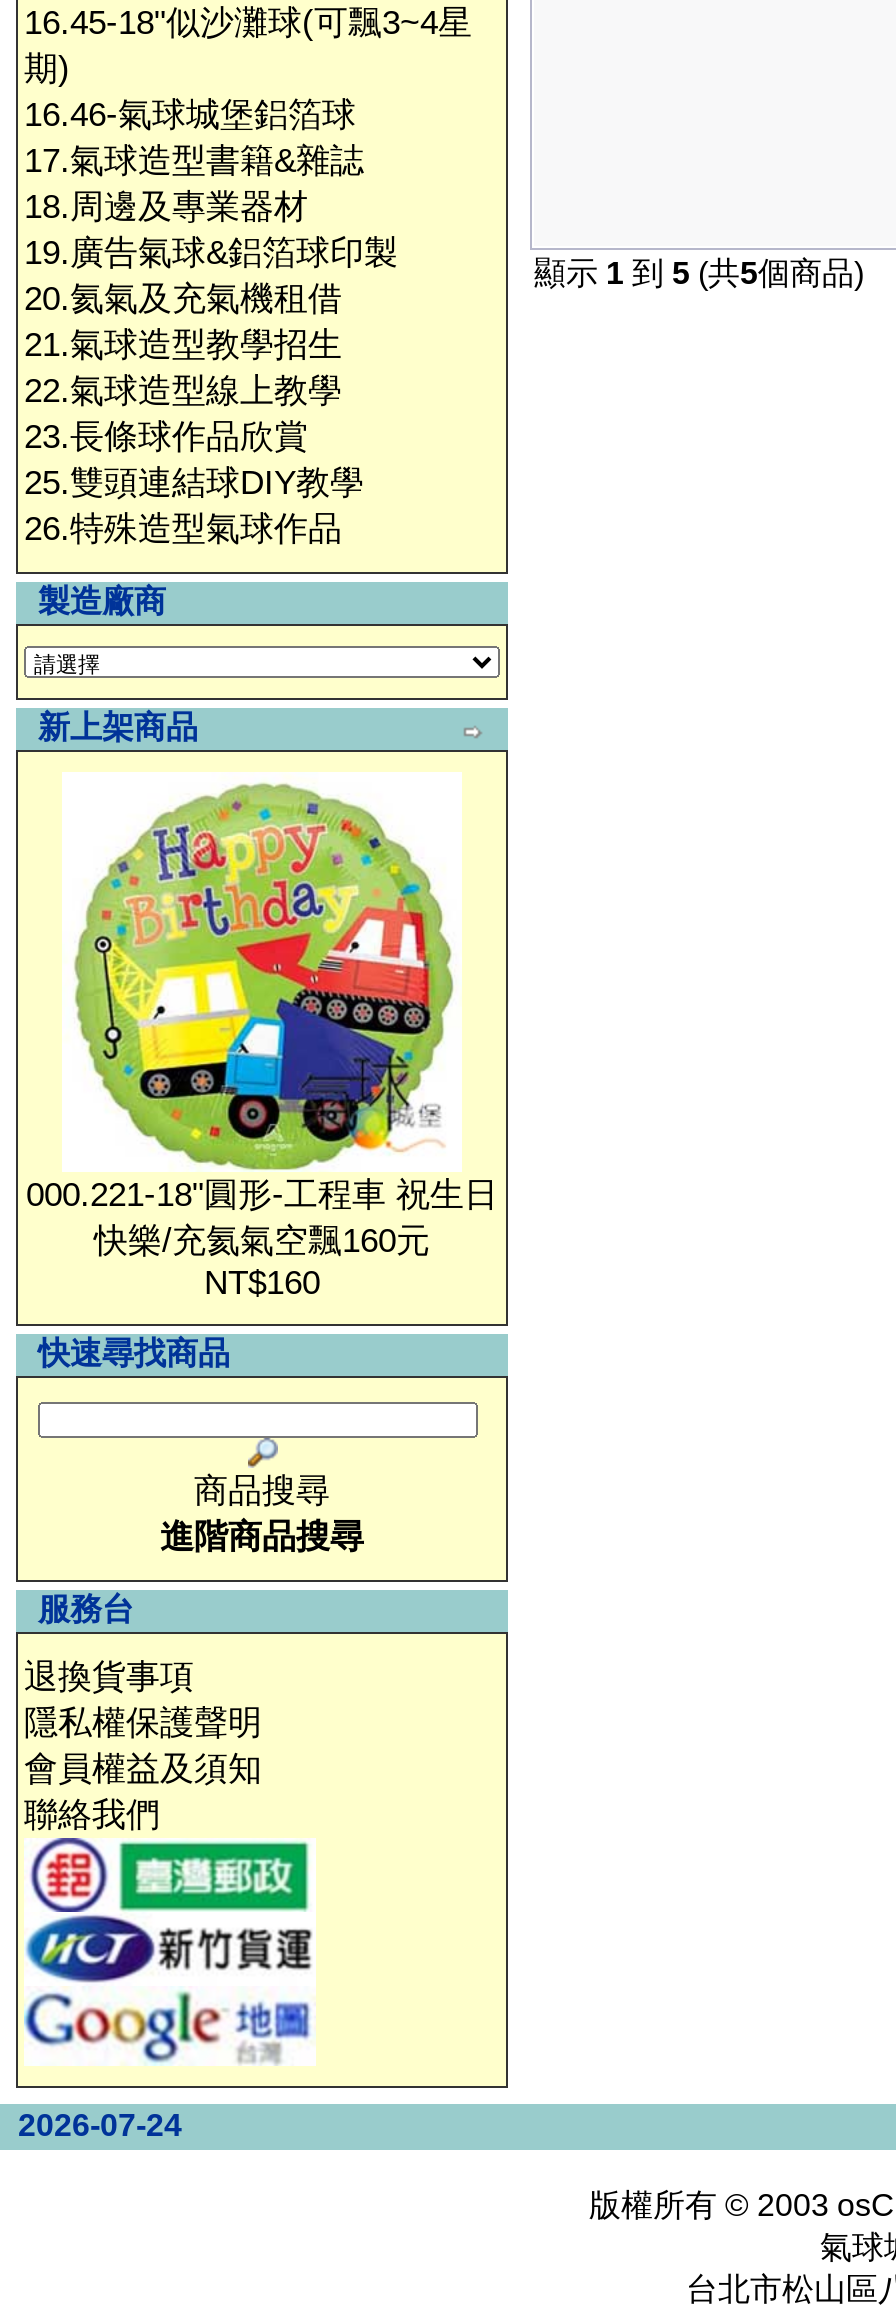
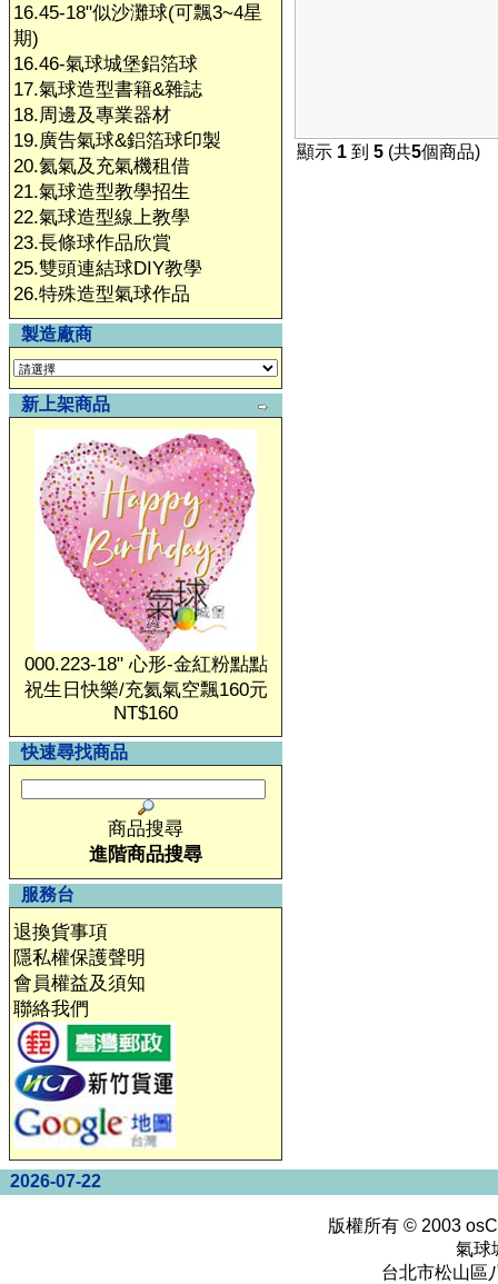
- [image]
- 000.221-18"圓形-工程車 祝生日
- 快樂/充氦氣空飄160元
+ [image]
+ 000.223-18" 心形-金紅粉點點
+ 祝生日快樂/充氦氣空飄160元

- 2026-07-24
+ 2026-07-22
